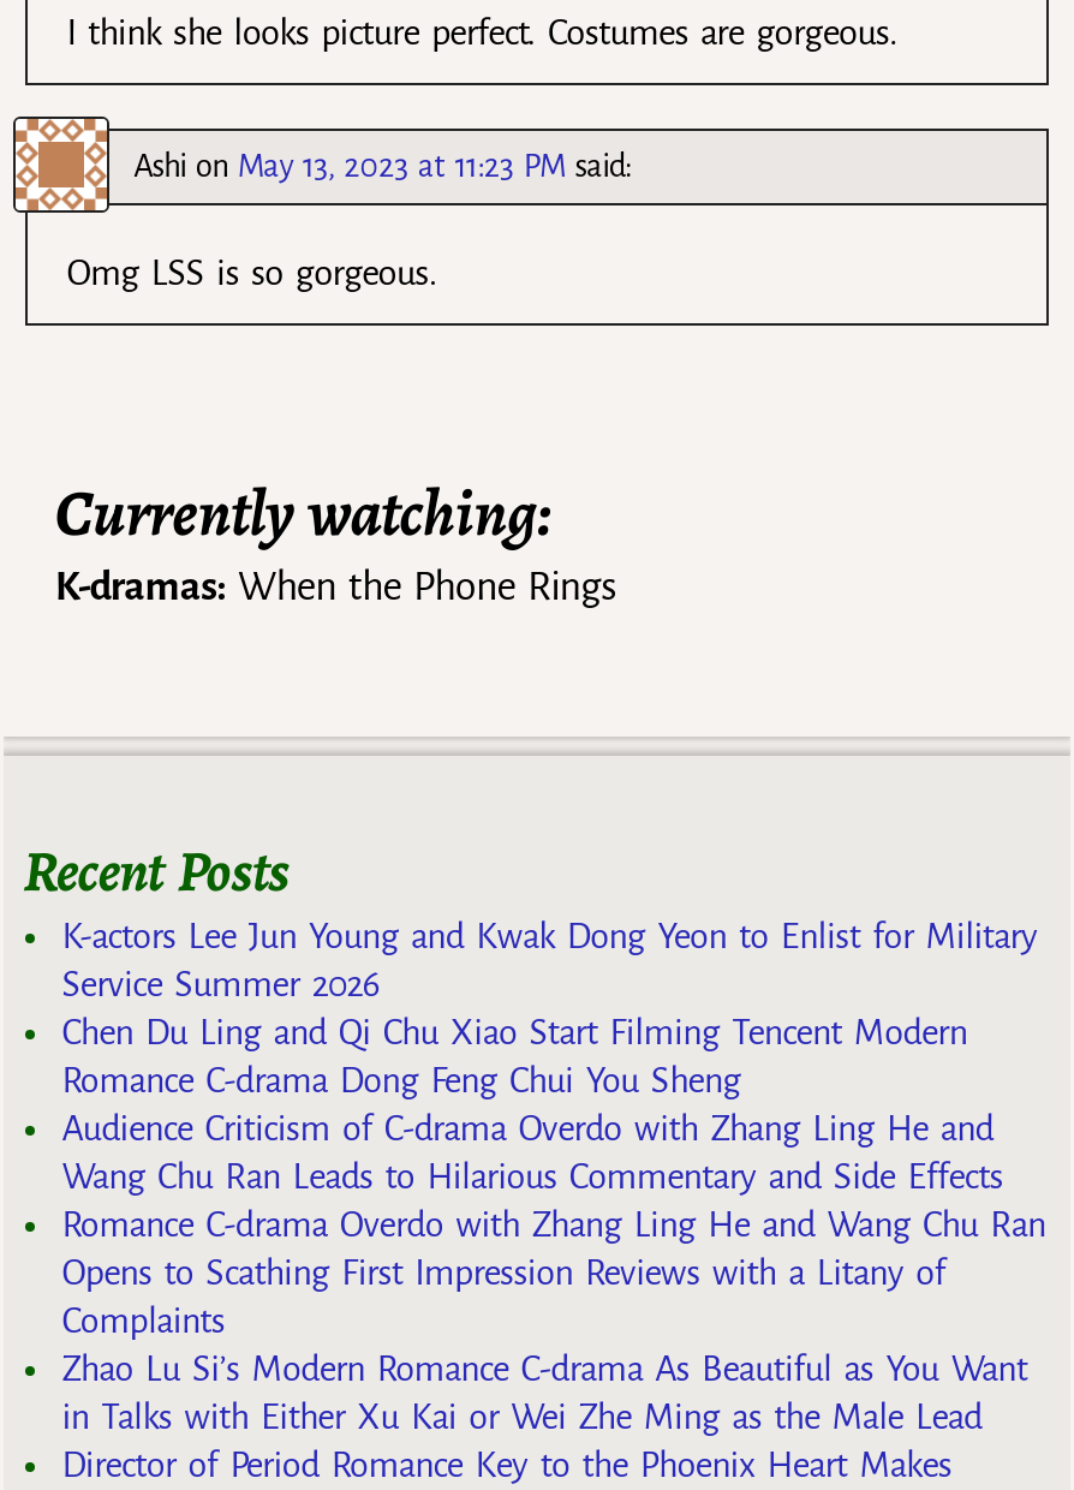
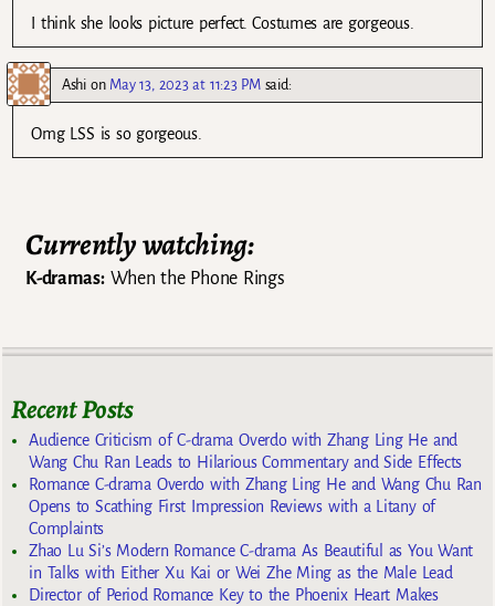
- K-actors Lee Jun Young and Kwak Dong Yeon to Enlist for Military
- Service Summer 2026
- Chen Du Ling and Qi Chu Xiao Start Filming Tencent Modern
- Romance C-drama Dong Feng Chui You Sheng
